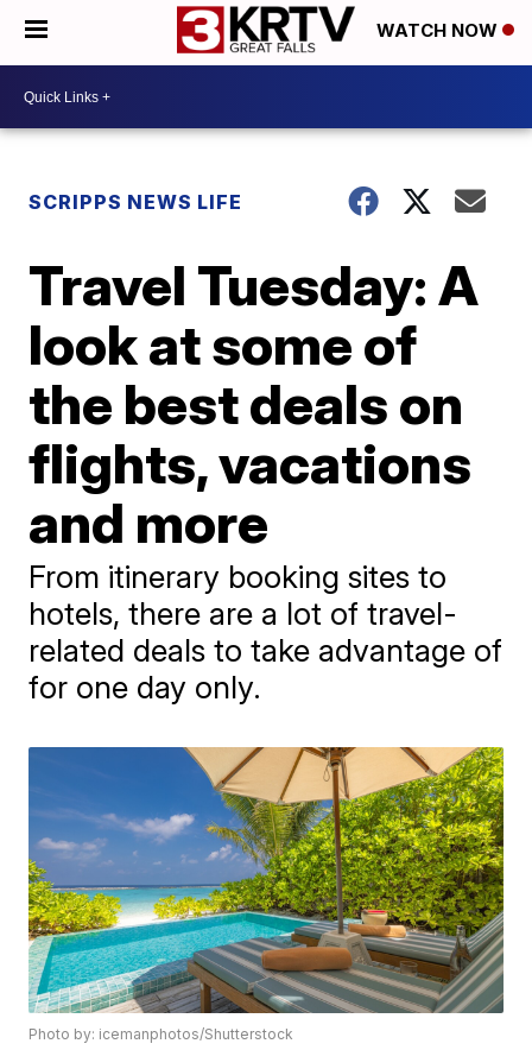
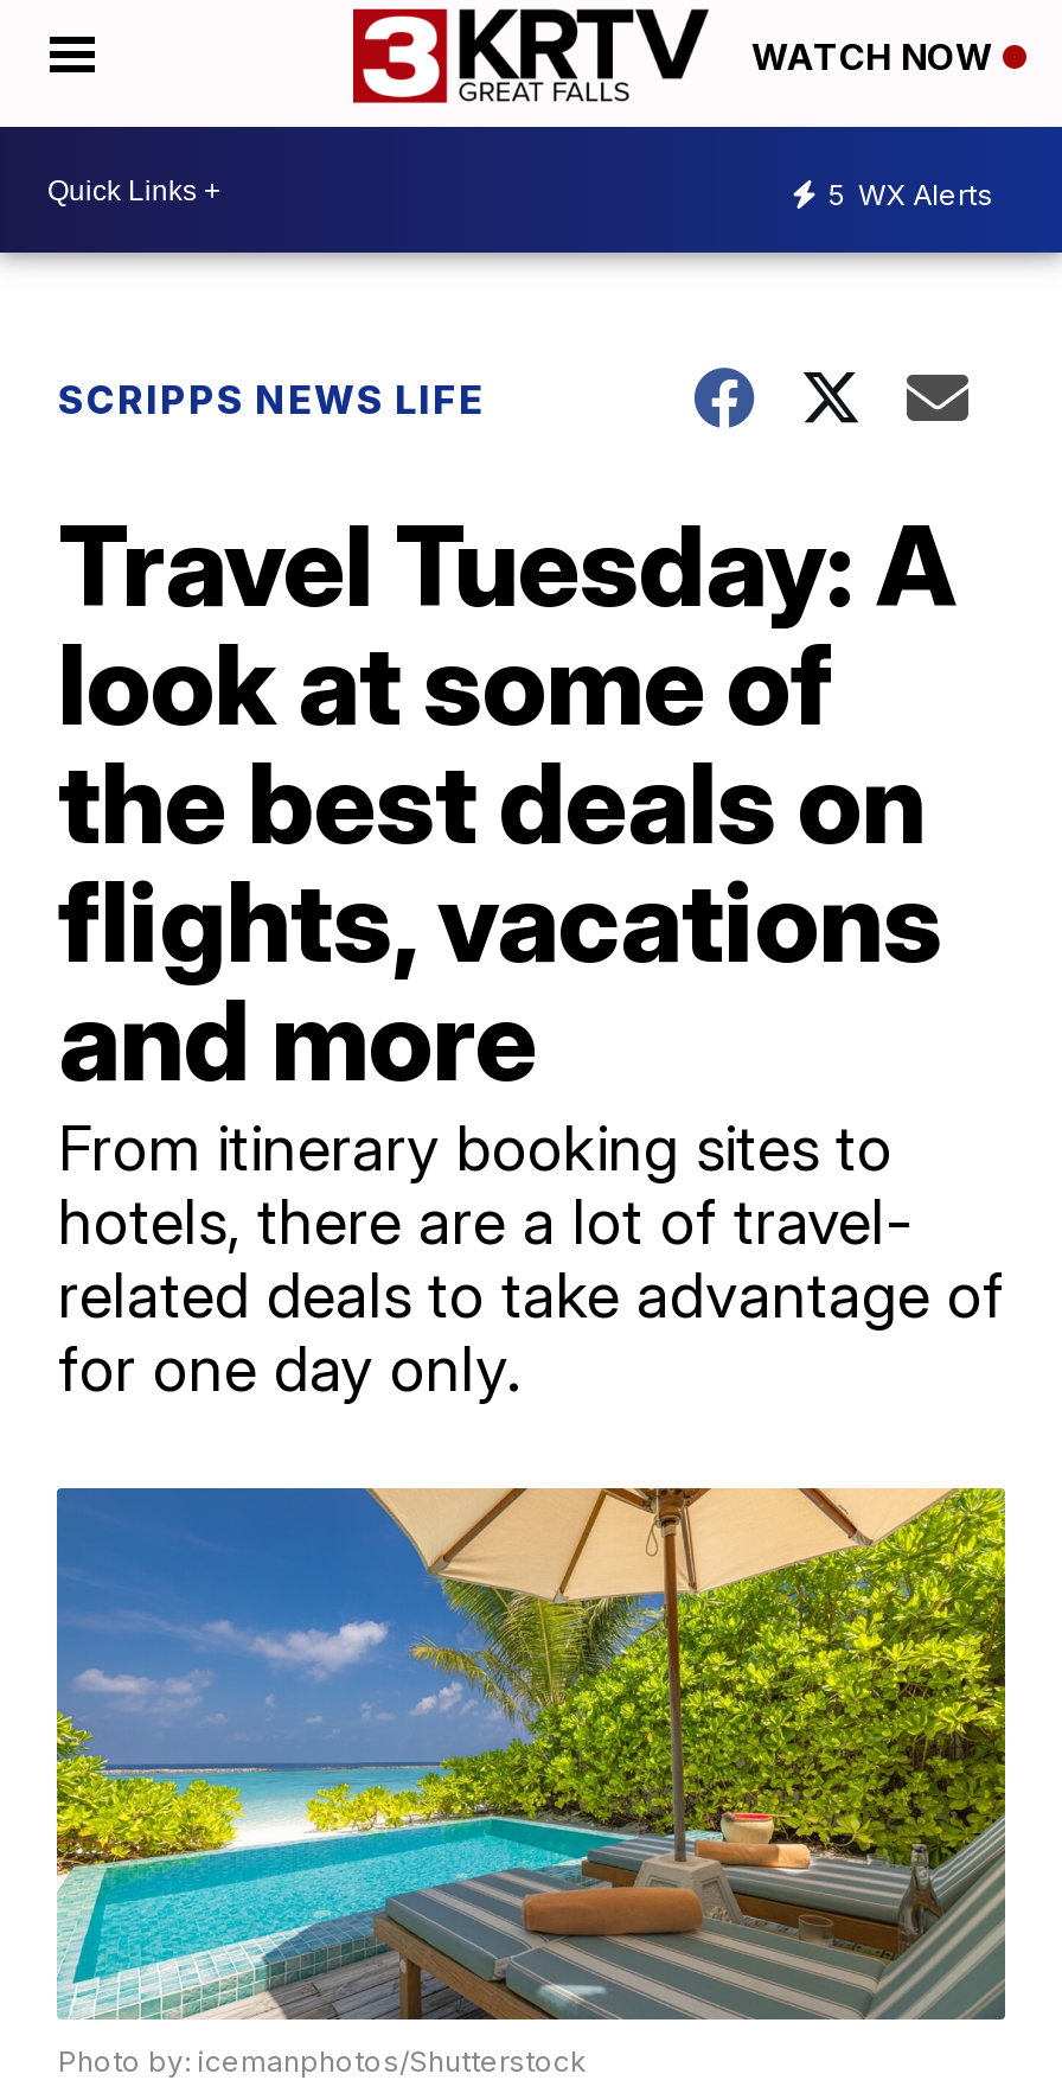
+ 5 WX Alerts
